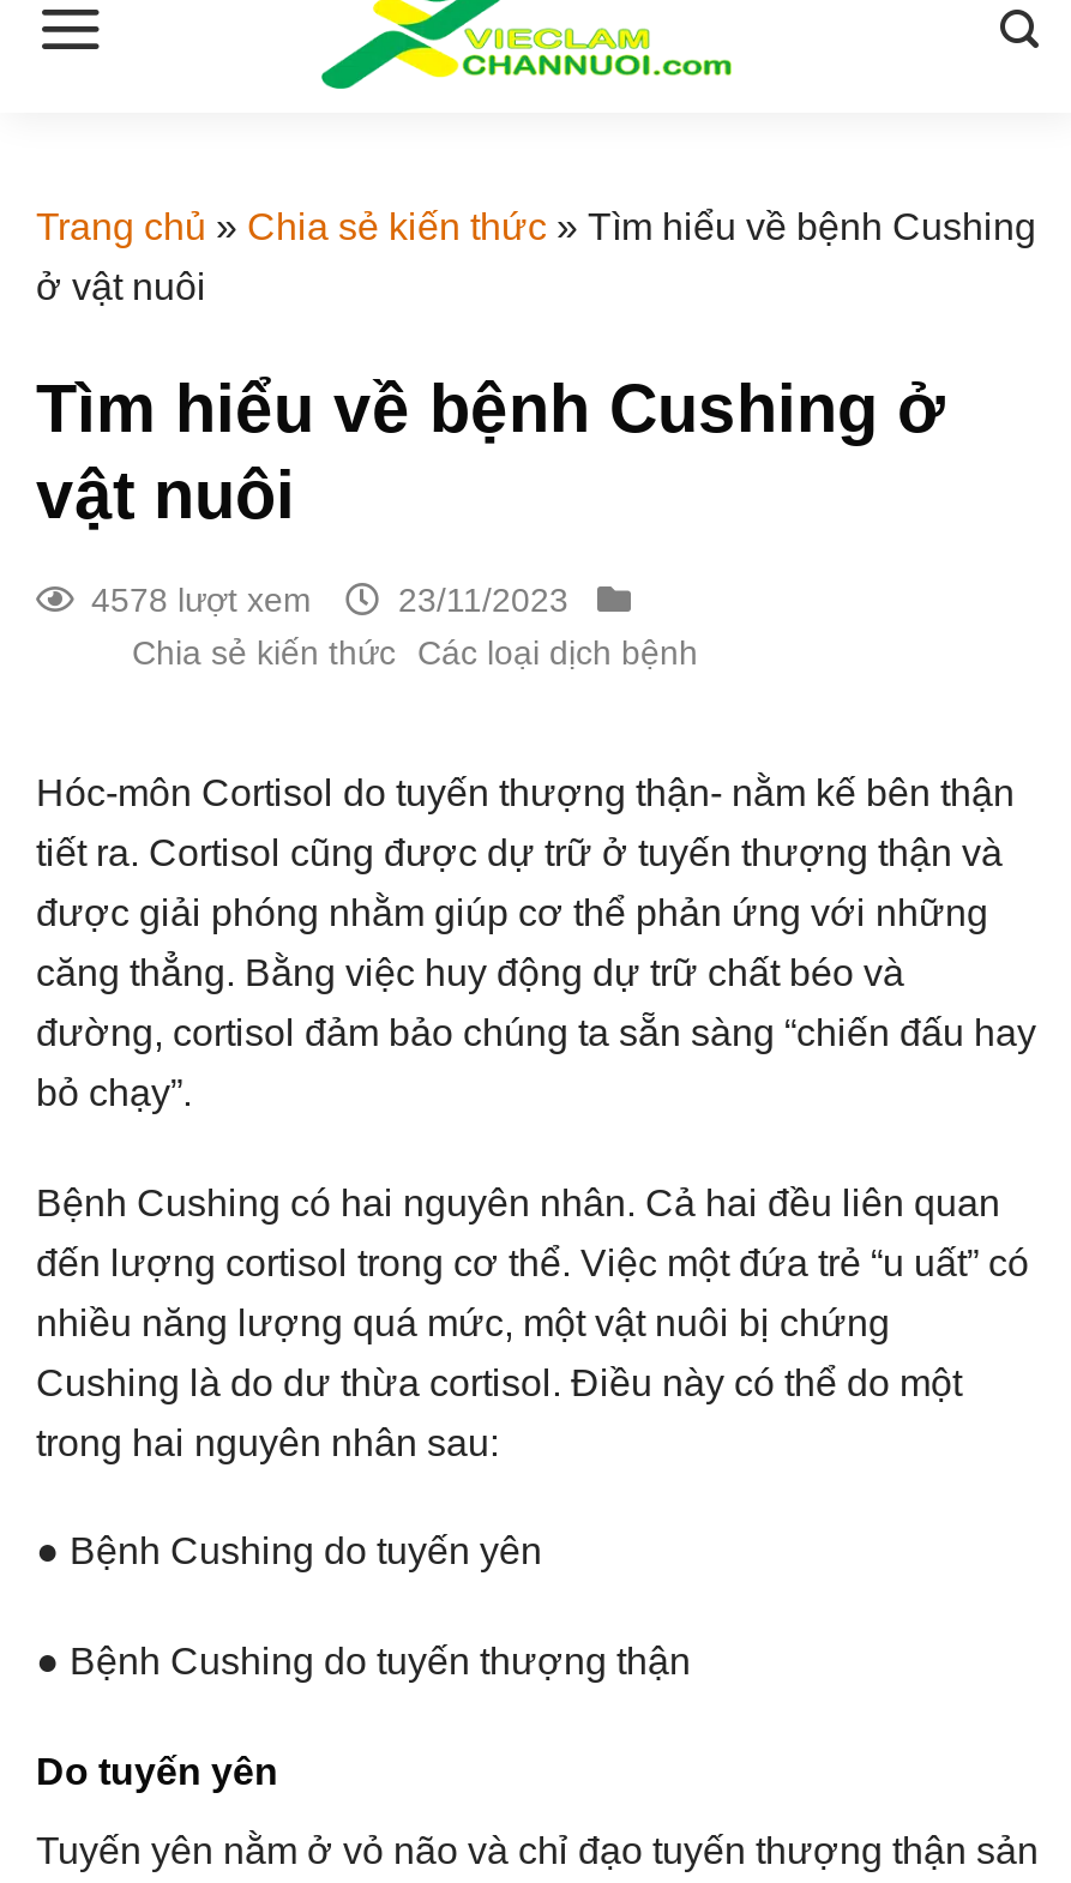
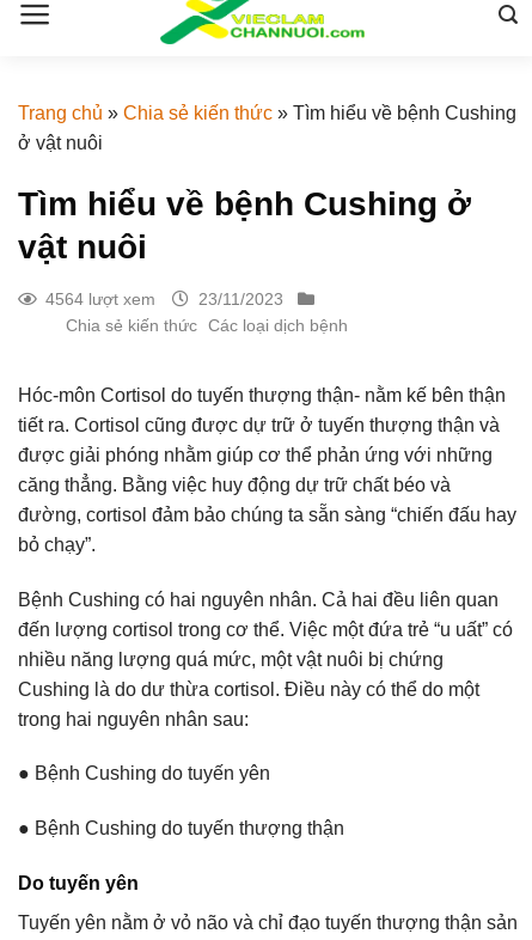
- 4578 lượt xem 23/11/2023
+ 4564 lượt xem 23/11/2023
